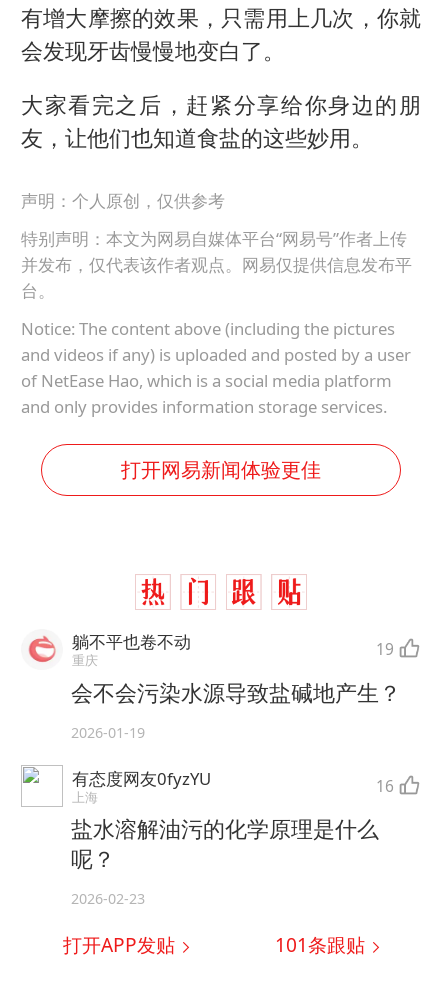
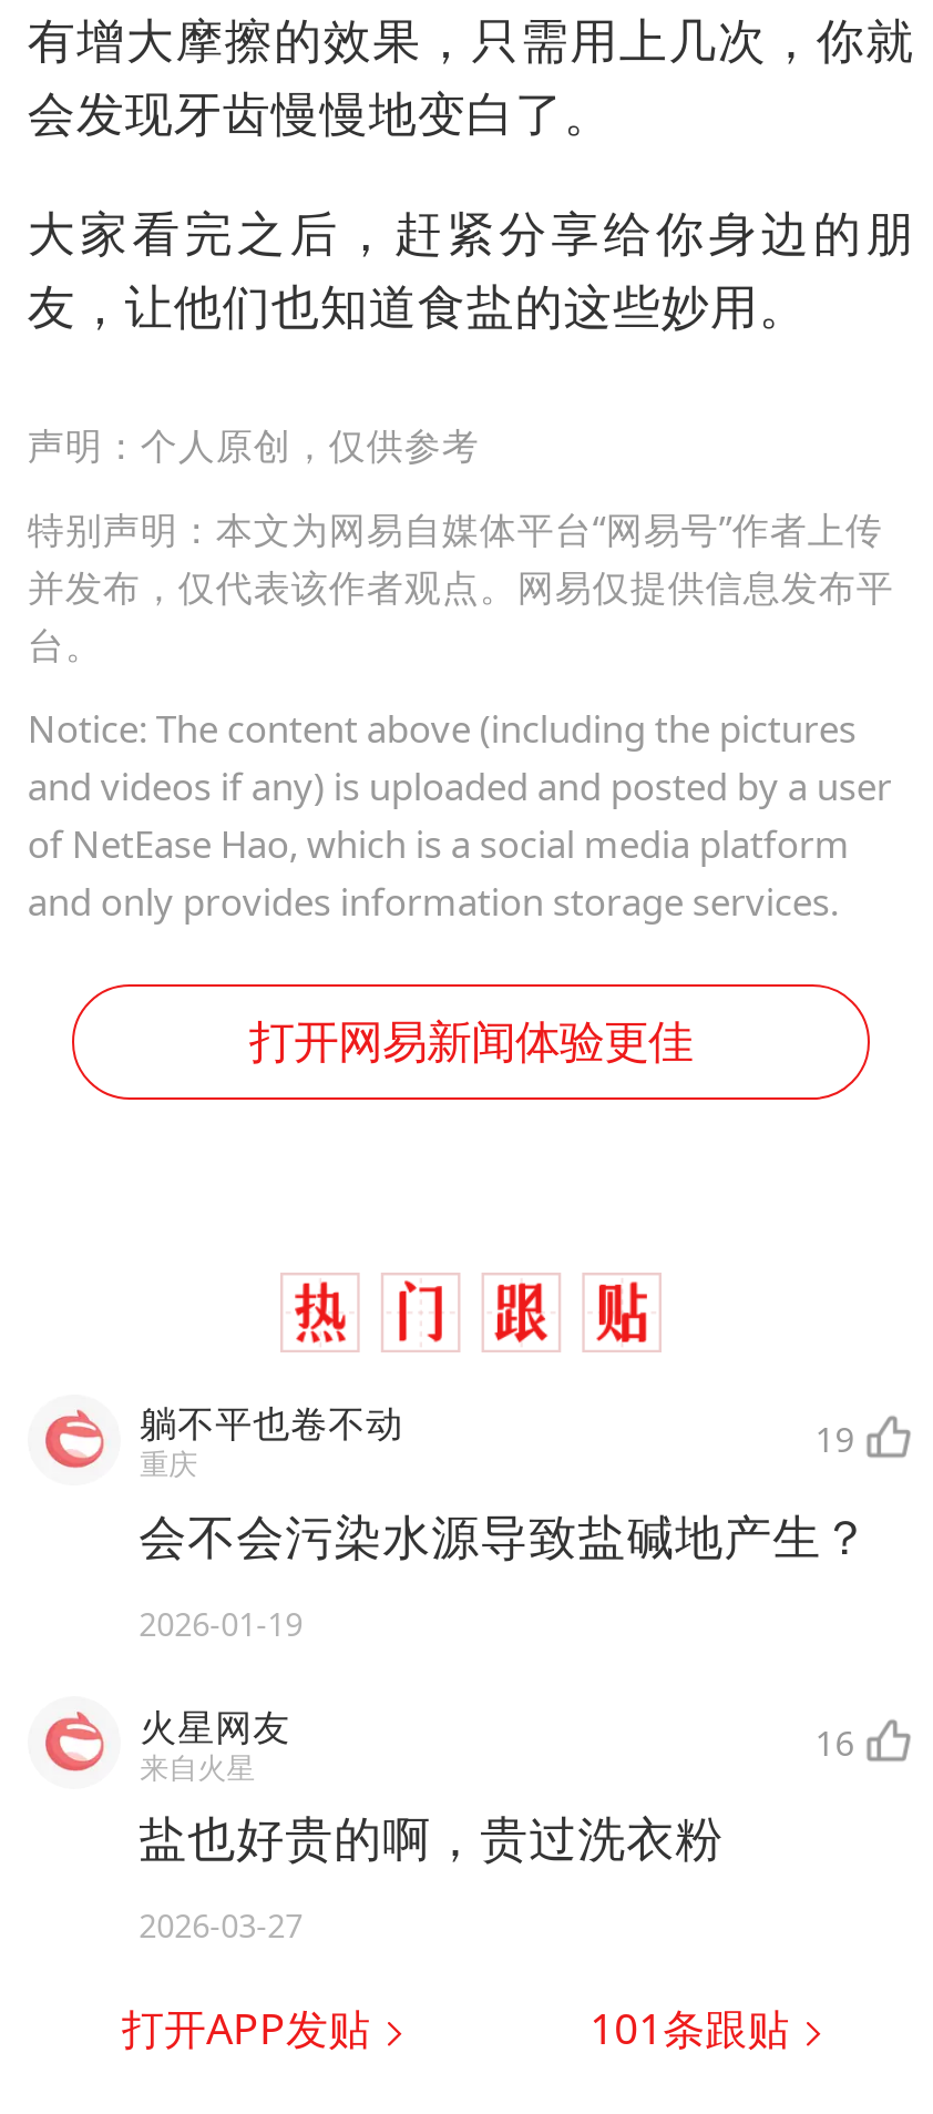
- [image]
- 有态度网友0fyzYU
- 上海
+ [image]
+ 火星网友
+ 来自火星

- 盐水溶解油污的化学原理是什么
- 呢？
+ 盐也好贵的啊，贵过洗衣粉

- 2026-02-23
+ 2026-03-27
